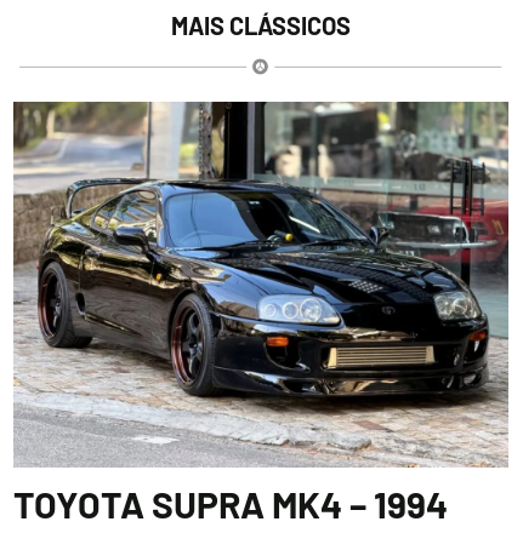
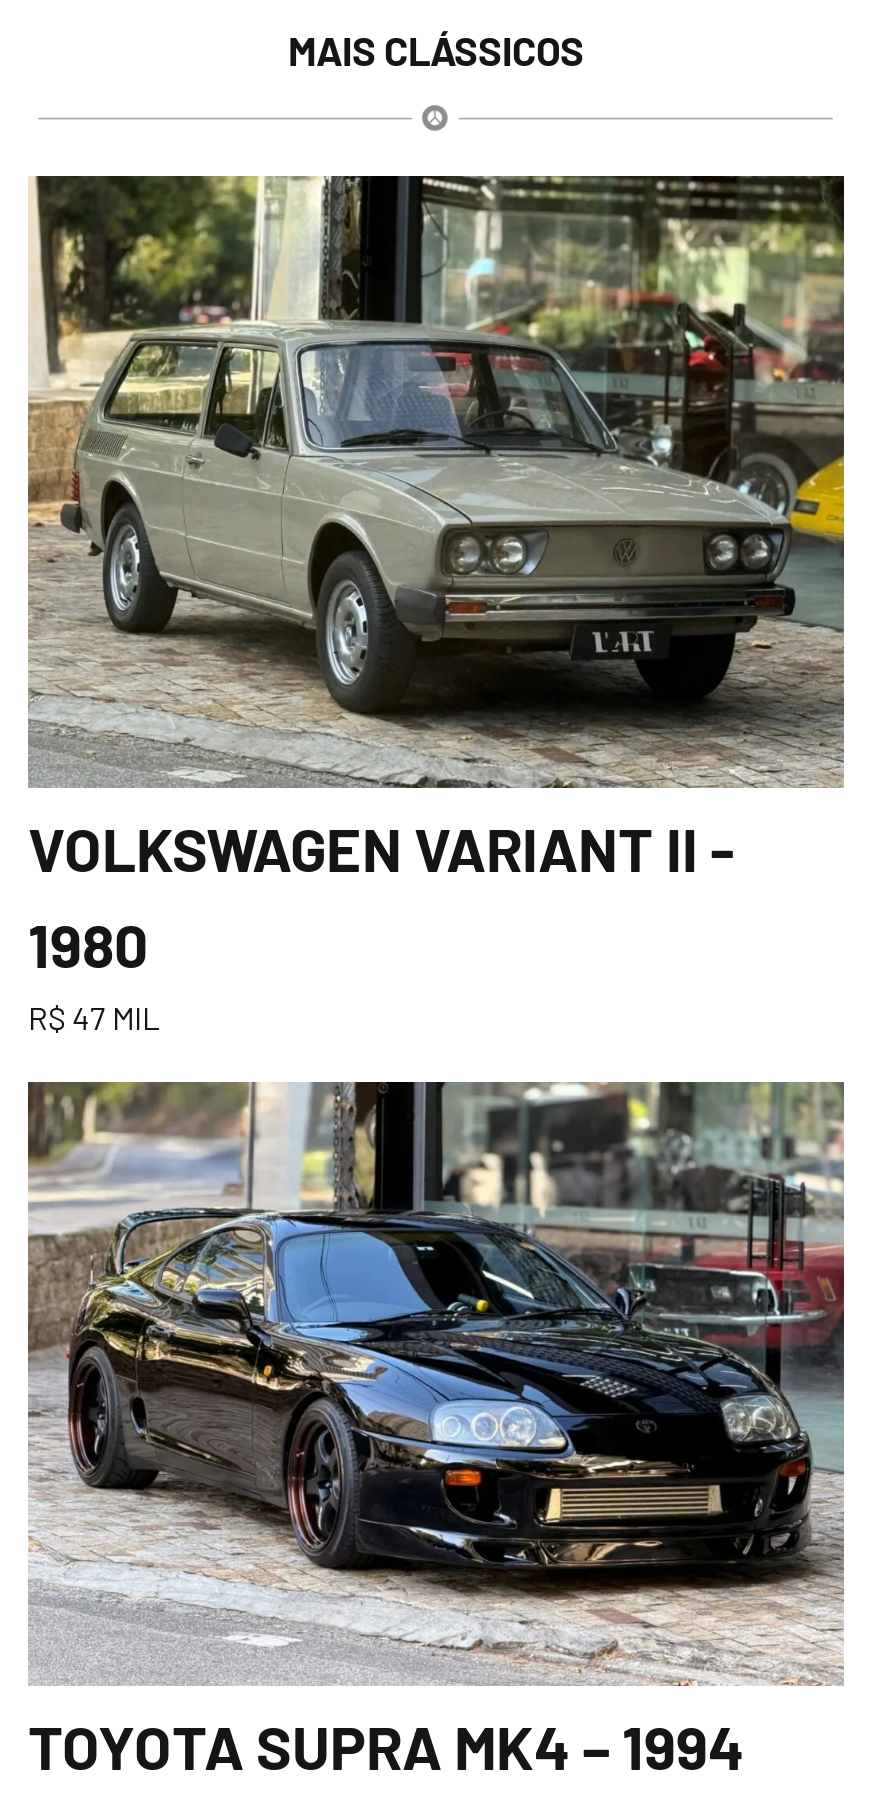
+ [image]
+ VOLKSWAGEN VARIANT II -
+ 1980
+ R$ 47 MIL
